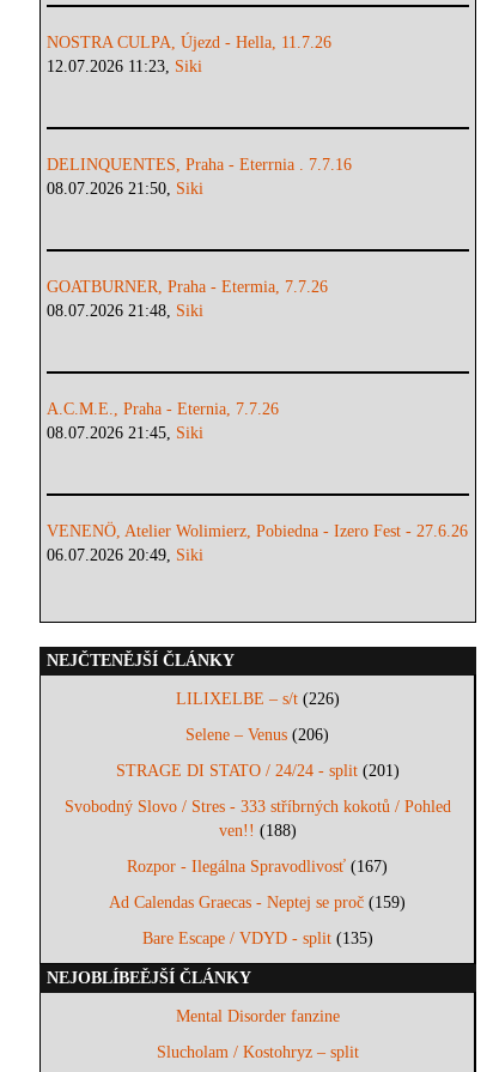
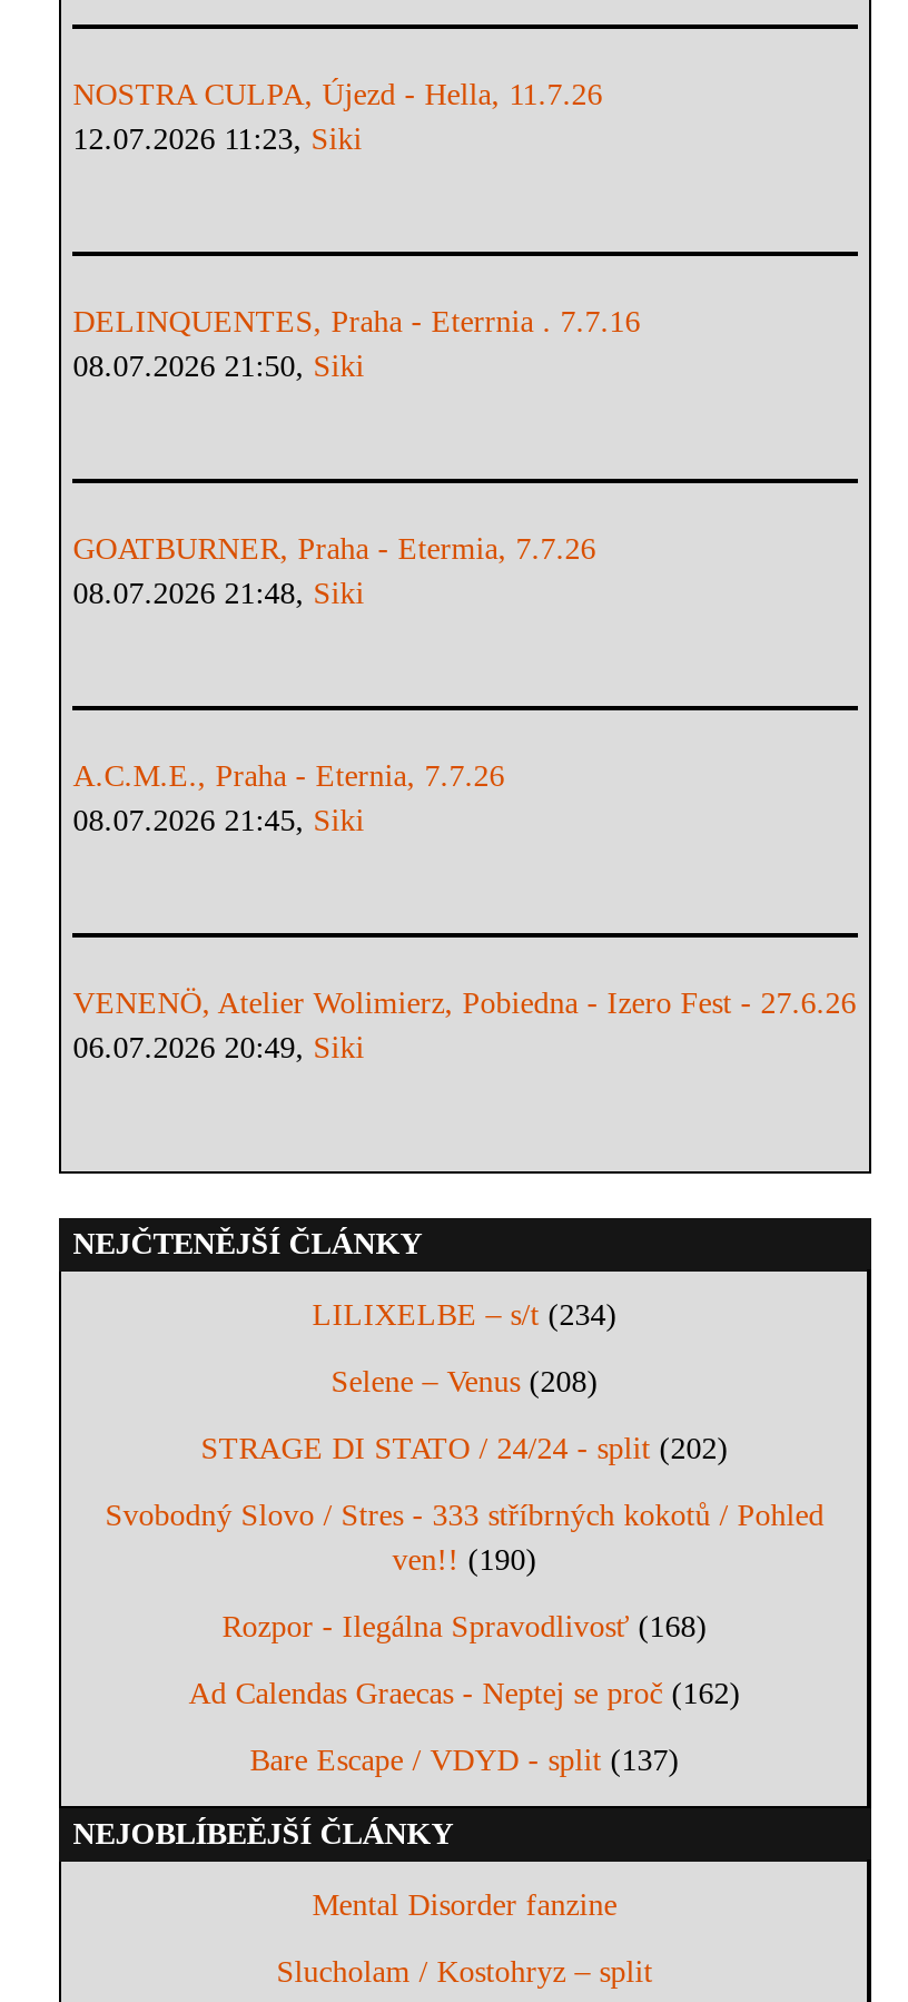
- LILIXELBE – s/t (226)
+ LILIXELBE – s/t (234)

- Selene – Venus (206)
+ Selene – Venus (208)

- STRAGE DI STATO / 24/24 - split (201)
+ STRAGE DI STATO / 24/24 - split (202)

- ven!! (188)
+ ven!! (190)

- Rozpor - Ilegálna Spravodlivosť (167)
+ Rozpor - Ilegálna Spravodlivosť (168)

- Ad Calendas Graecas - Neptej se proč (159)
+ Ad Calendas Graecas - Neptej se proč (162)

- Bare Escape / VDYD - split (135)
+ Bare Escape / VDYD - split (137)
